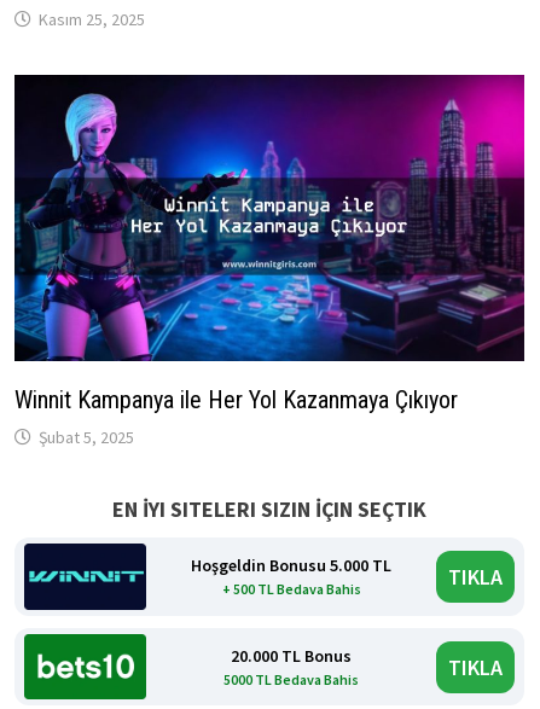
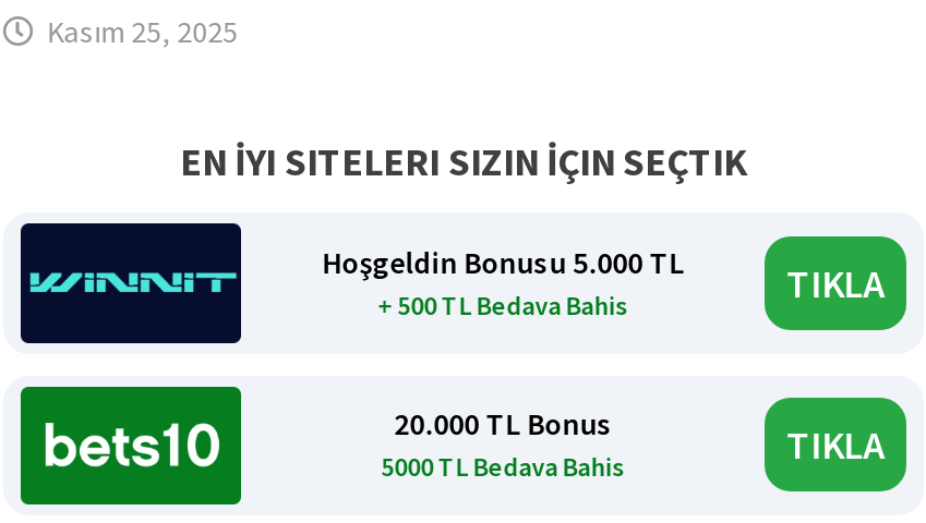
- [image]
- Winnit Kampanya ile Her Yol Kazanmaya Çıkıyor
- Şubat 5, 2025
